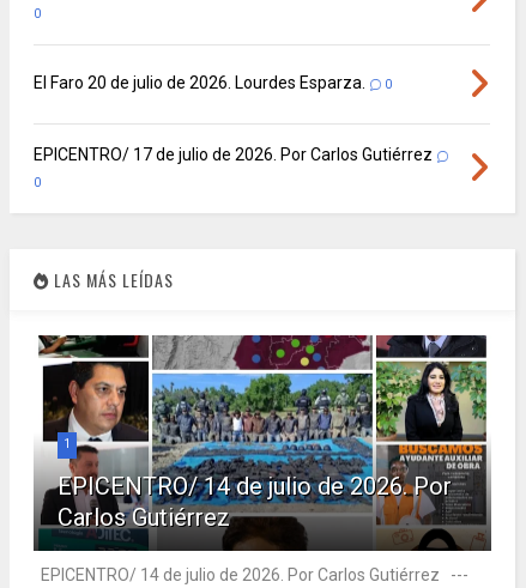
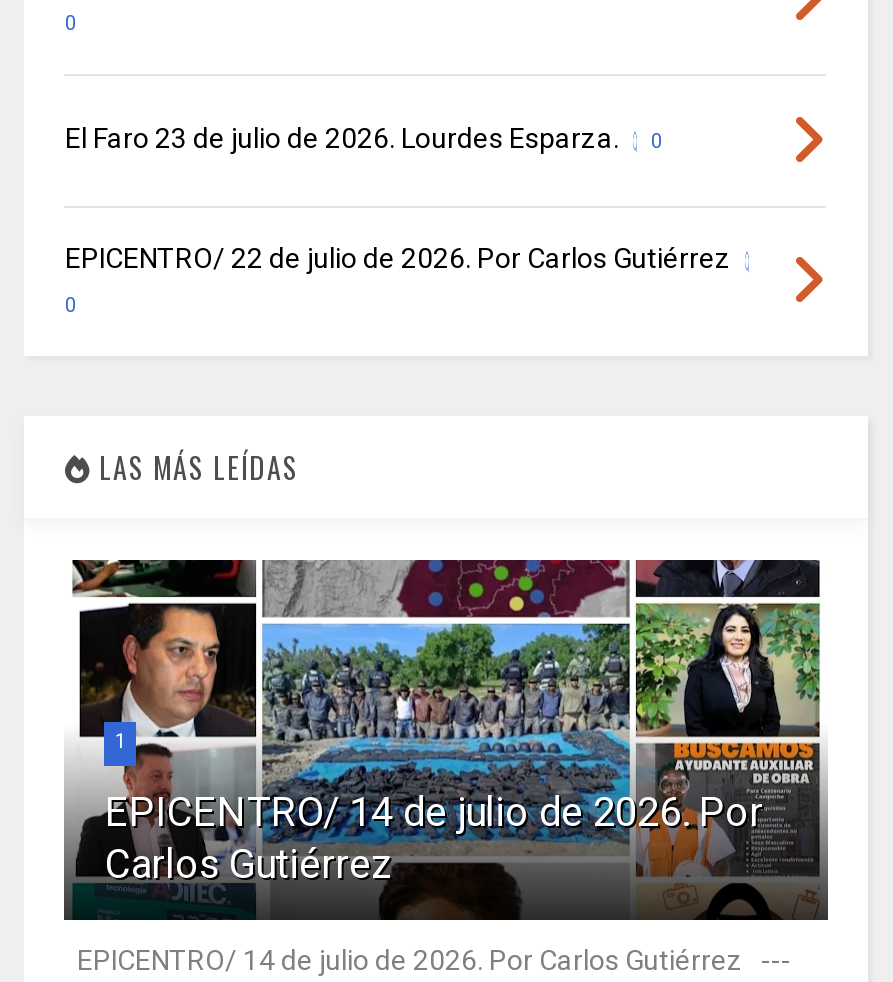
- El Faro 20 de julio de 2026. Lourdes Esparza.
+ El Faro 23 de julio de 2026. Lourdes Esparza.

- EPICENTRO/ 17 de julio de 2026. Por Carlos Gutiérrez
+ EPICENTRO/ 22 de julio de 2026. Por Carlos Gutiérrez
